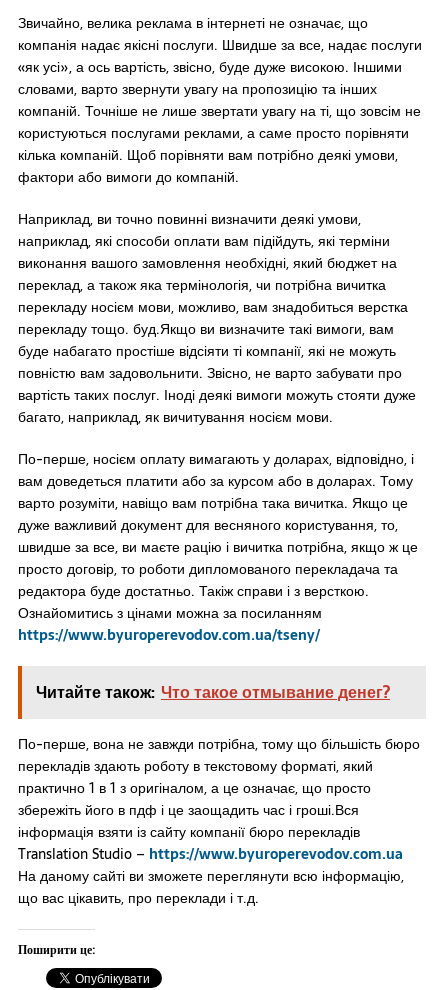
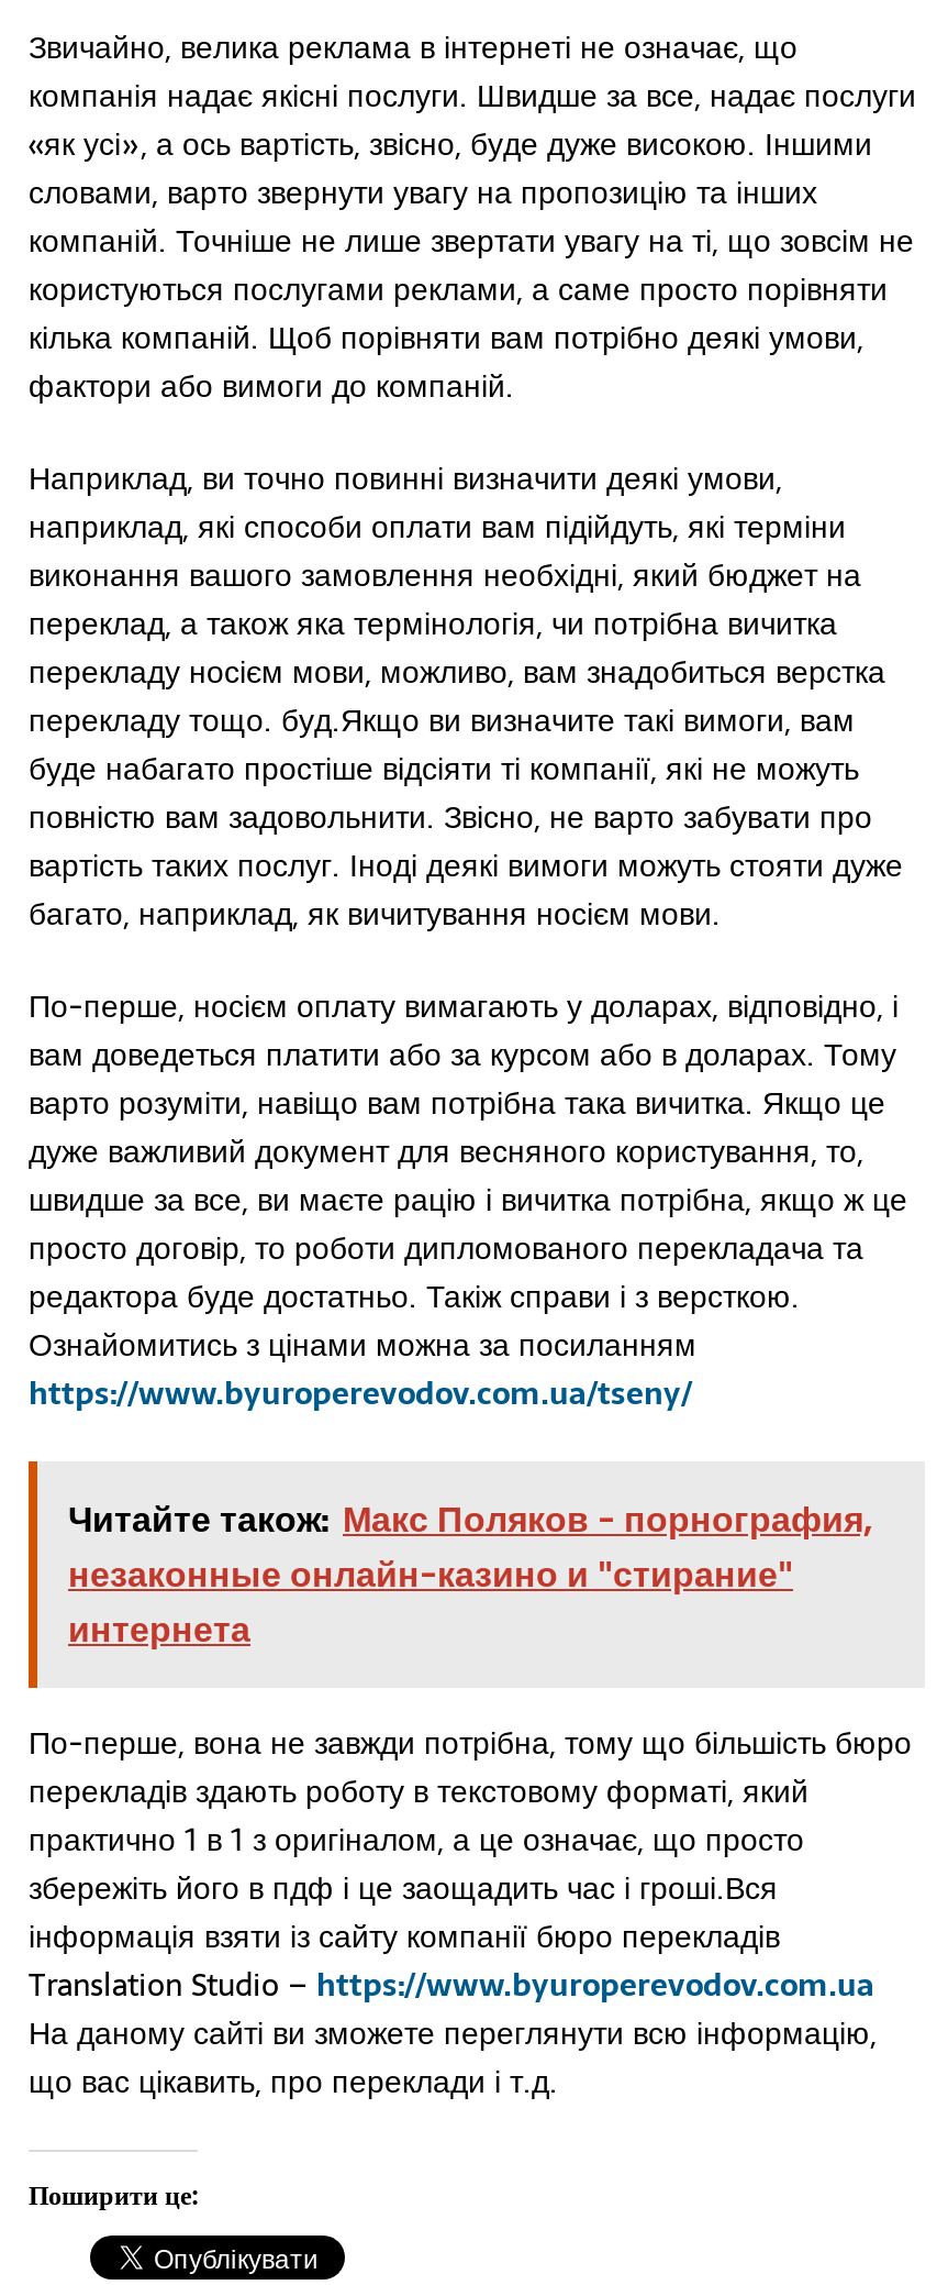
- Читайте також: Что такое отмывание денег?
+ Читайте також: Макс Поляков - порнография,
+ незаконные онлайн-казино и "стирание"
+ интернета
